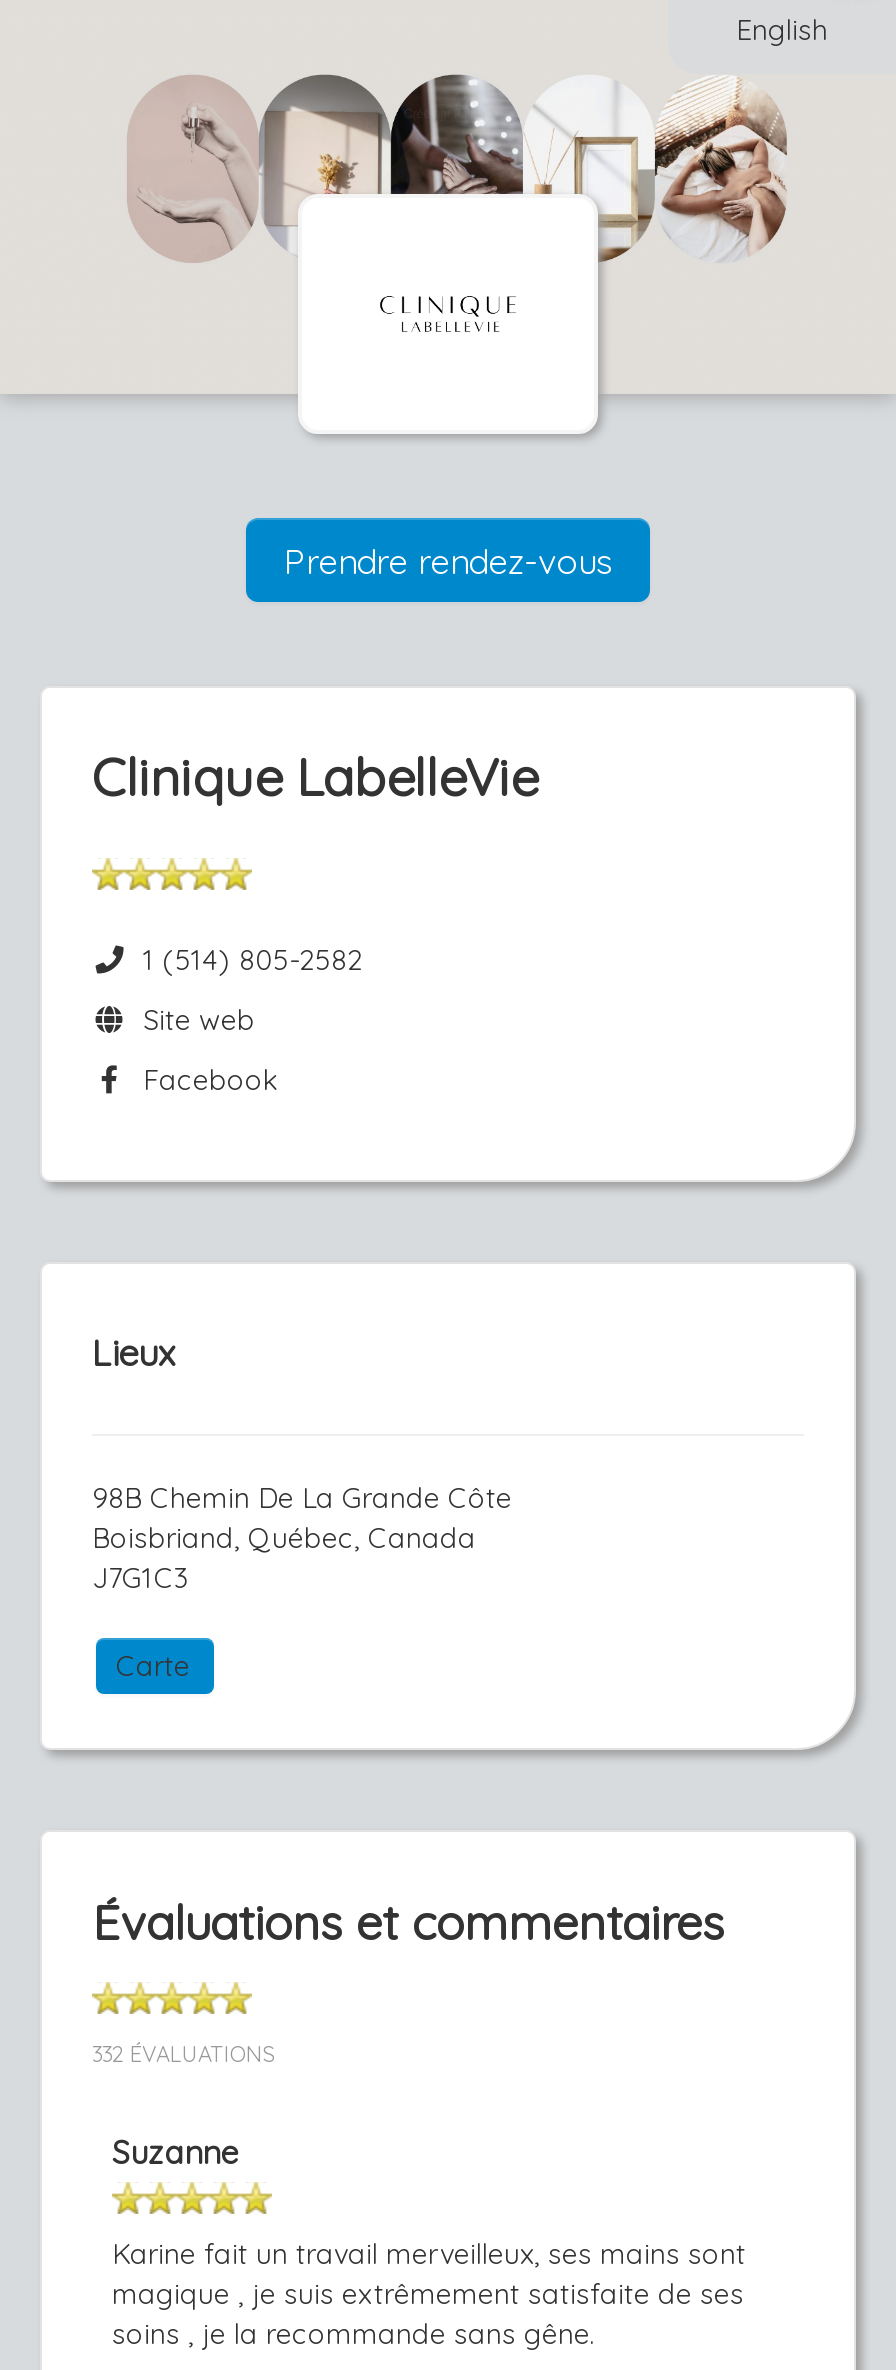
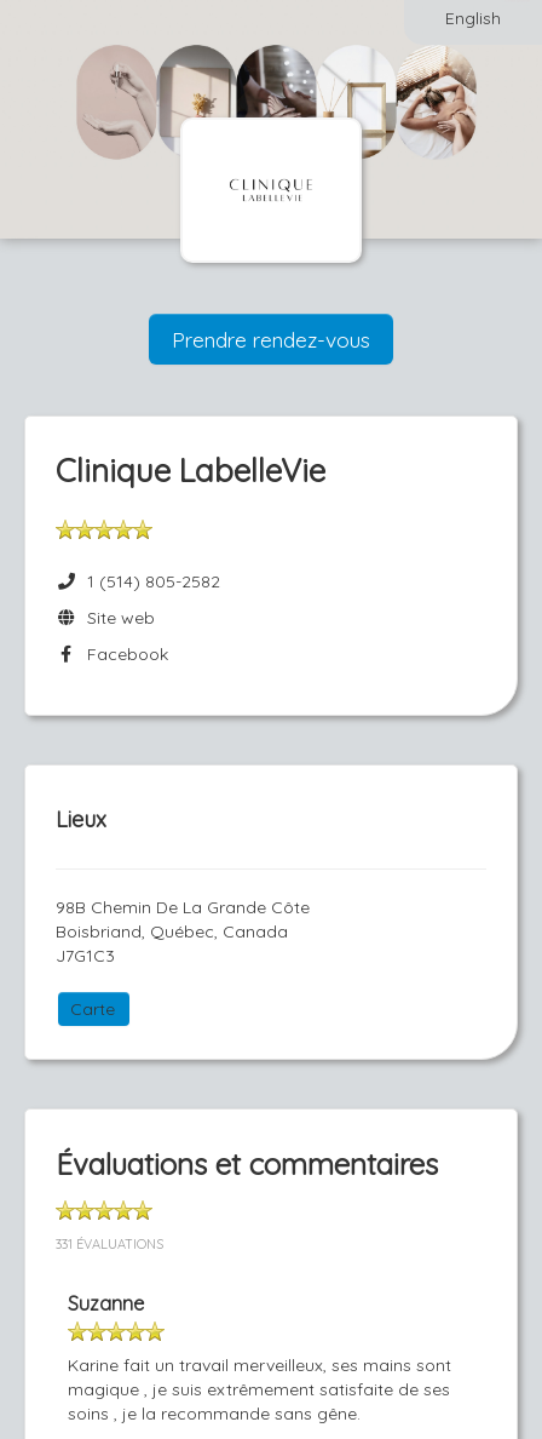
- 332 ÉVALUATIONS
+ 331 ÉVALUATIONS
